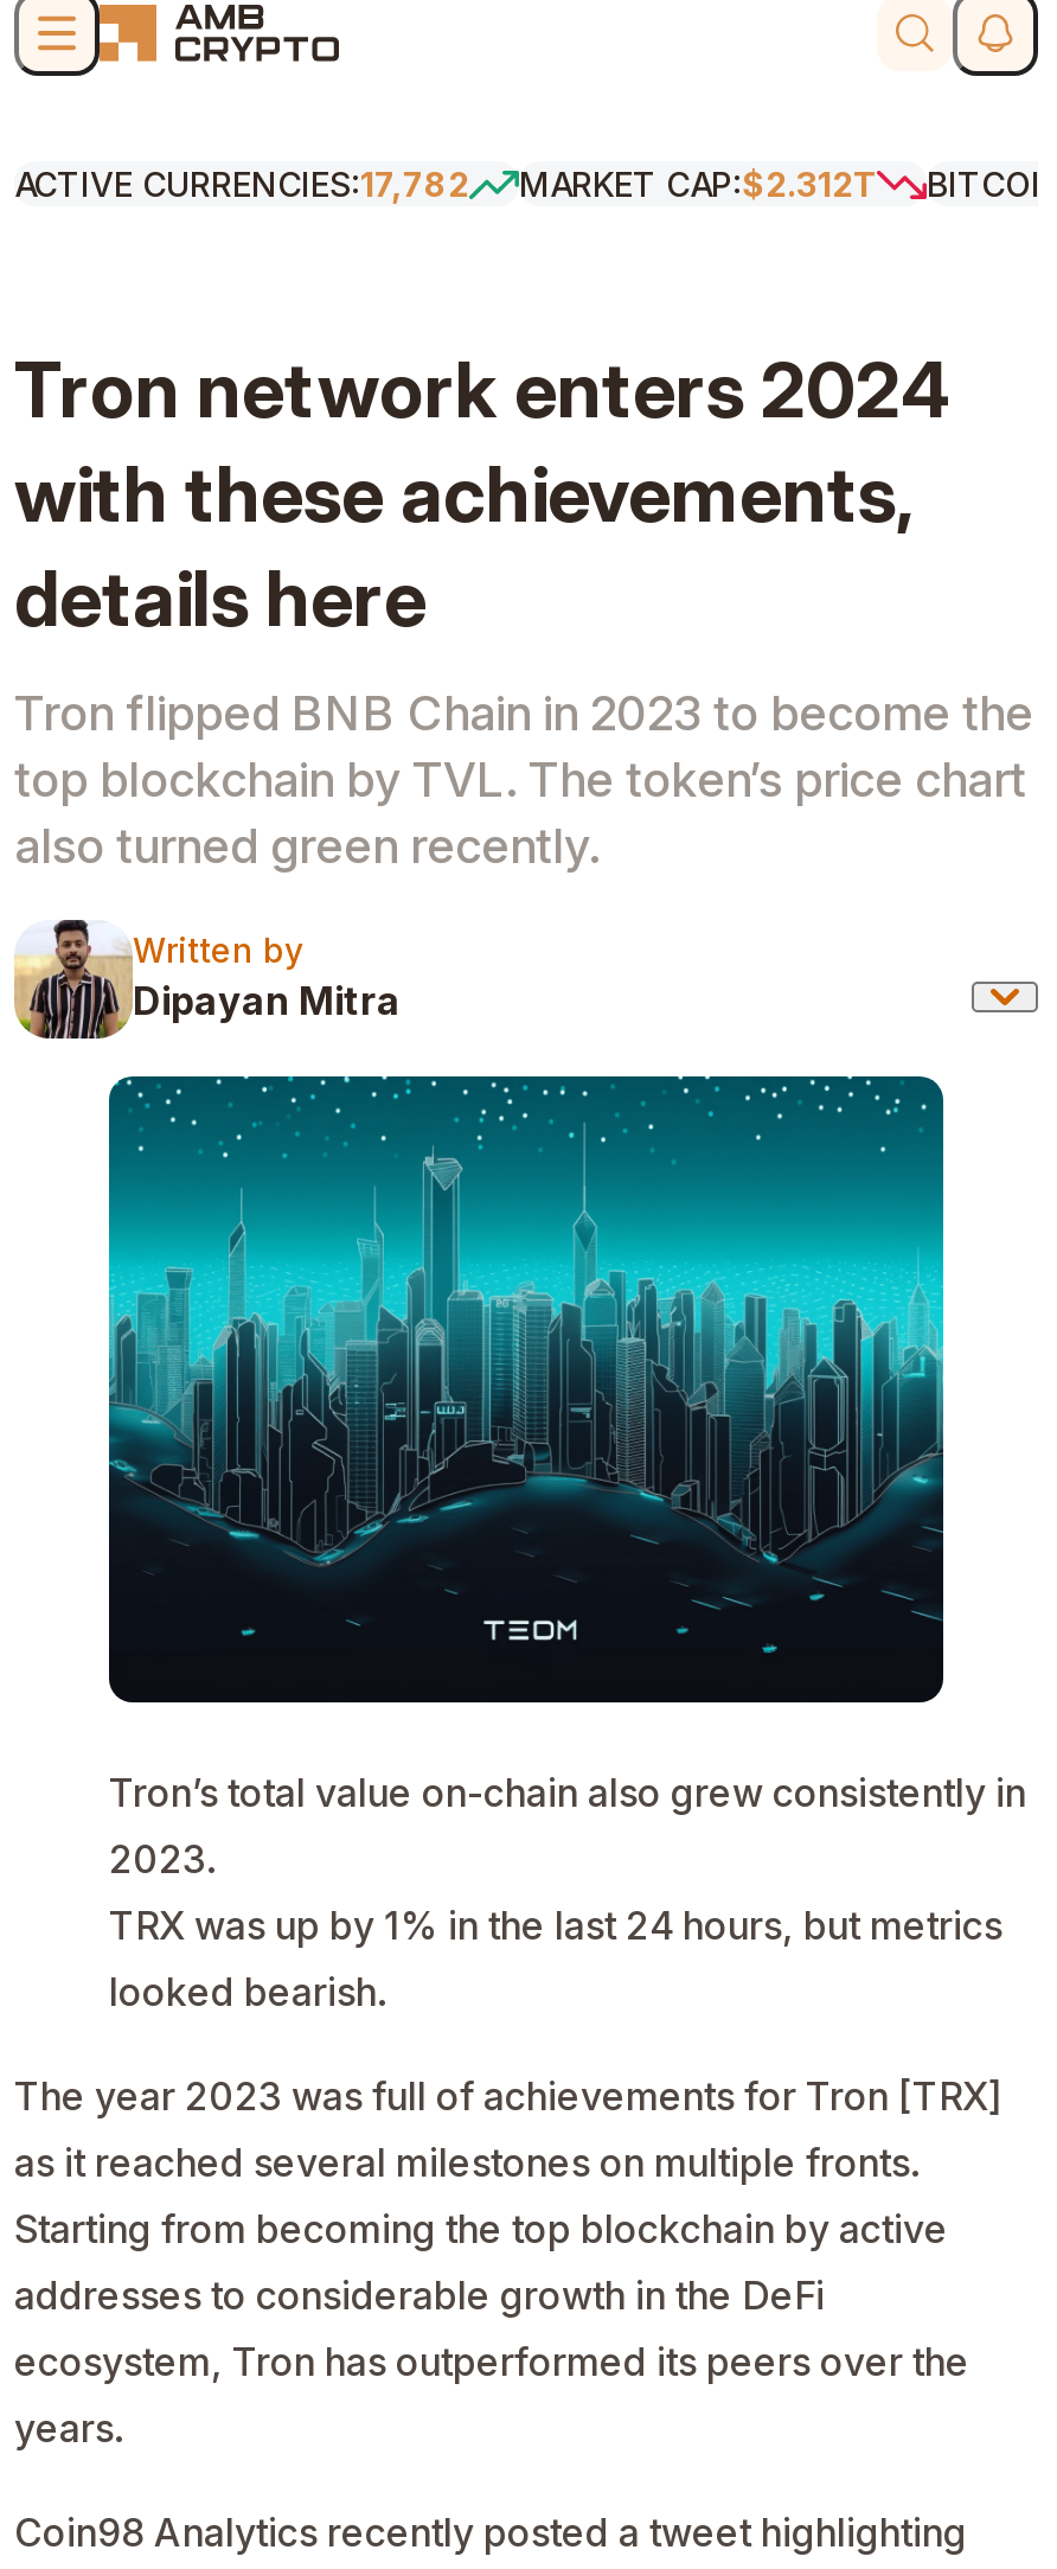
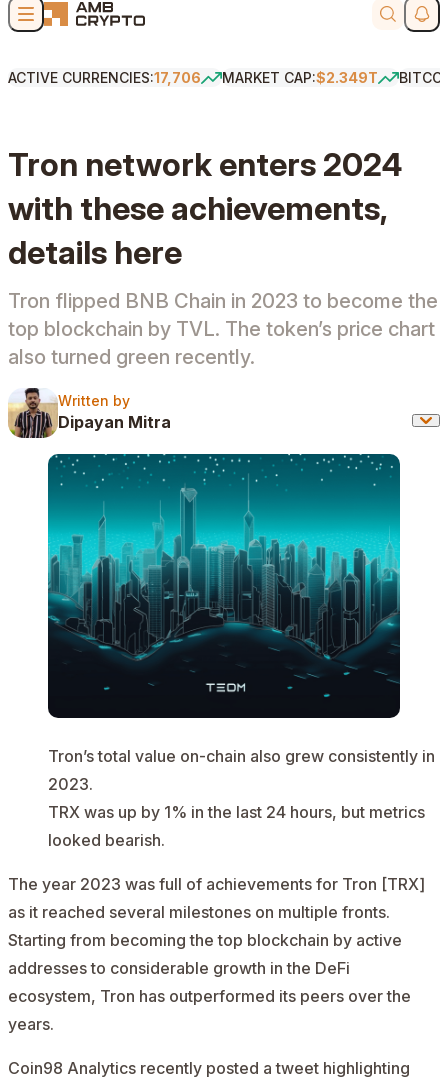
- ACTIVE CURRENCIES:17,782
+ ACTIVE CURRENCIES:17,706

- MARKET CAP:$2.312T
+ MARKET CAP:$2.349T
